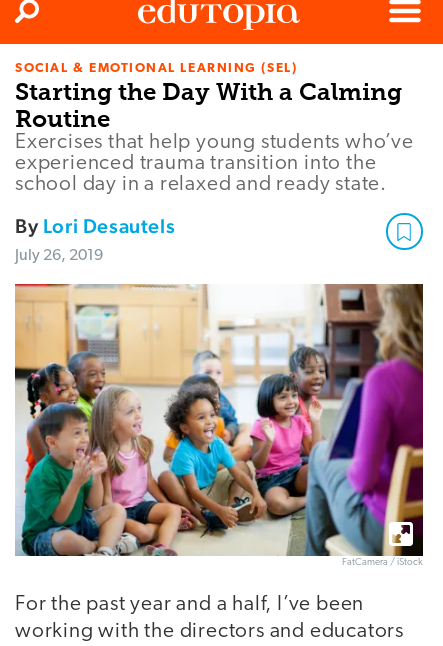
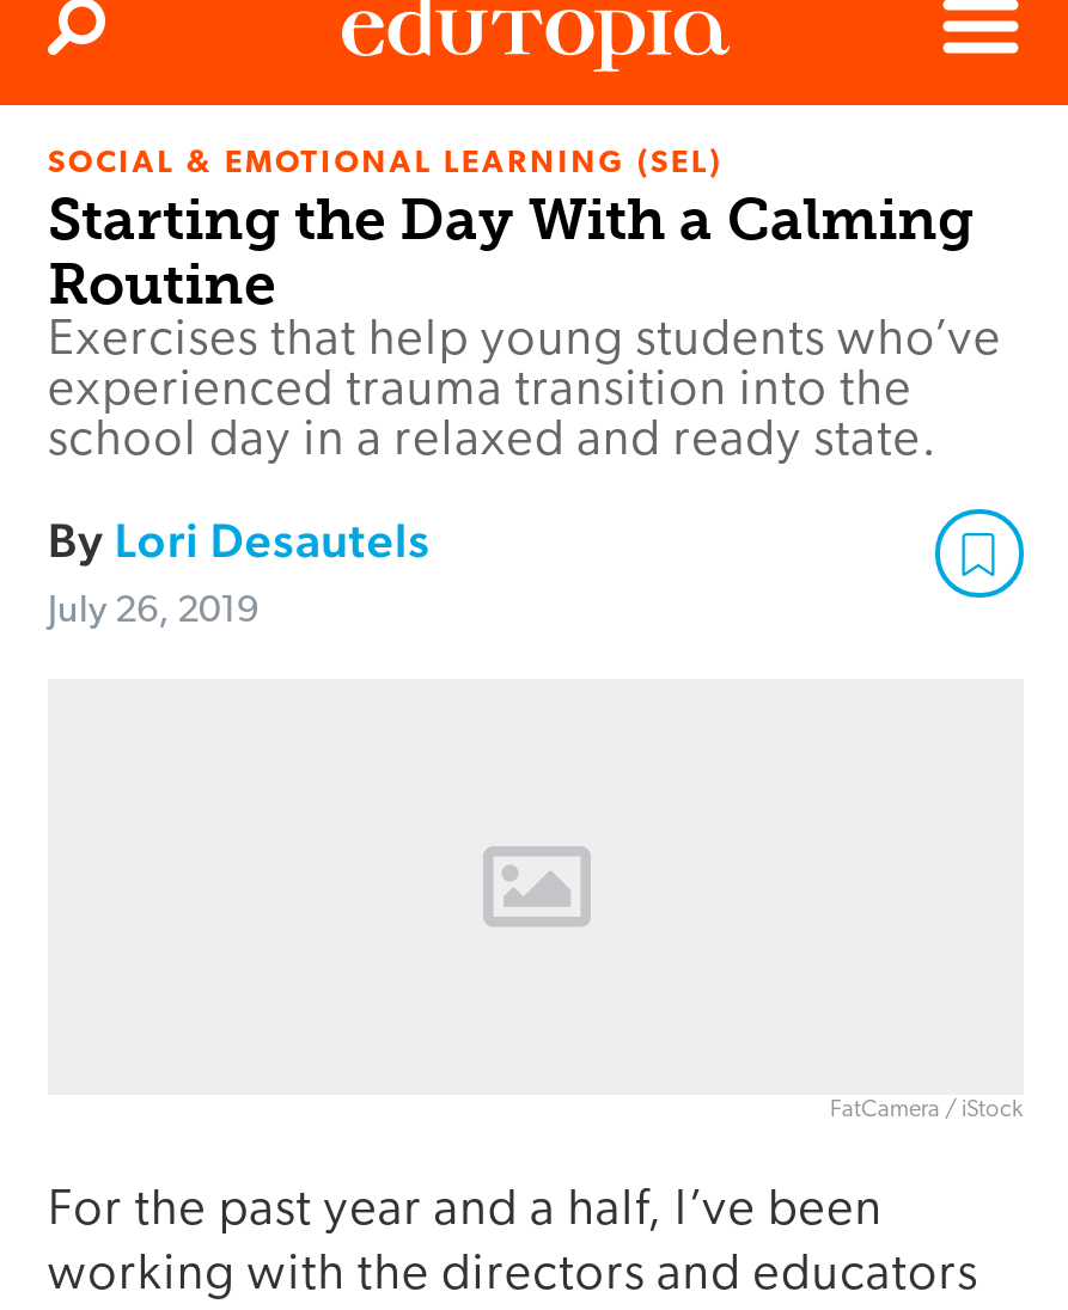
- [image]
